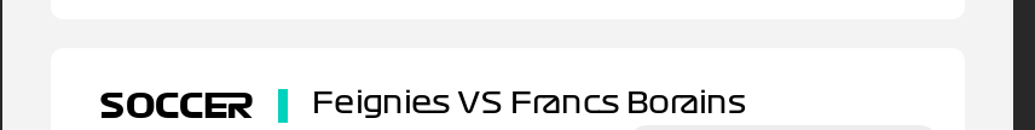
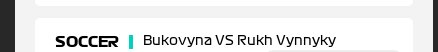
- Feignies VS Francs Borains
+ Bukovyna VS Rukh Vynnyky
